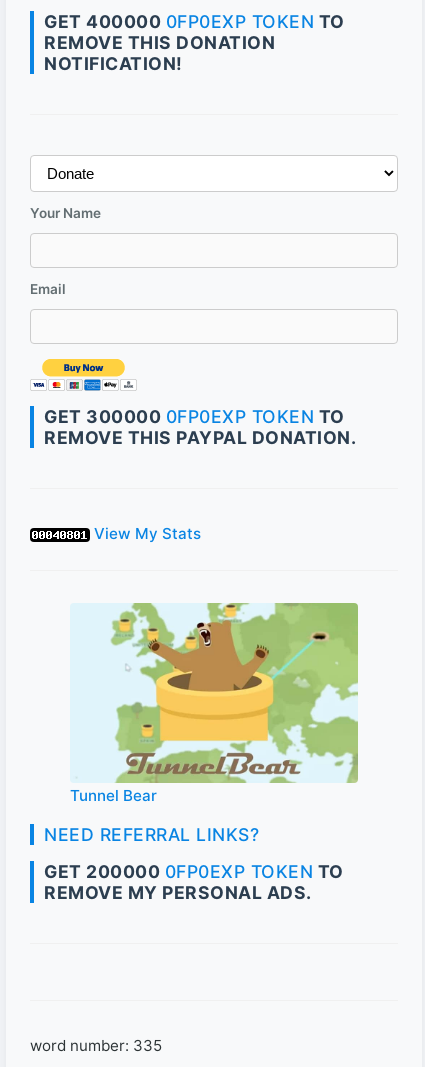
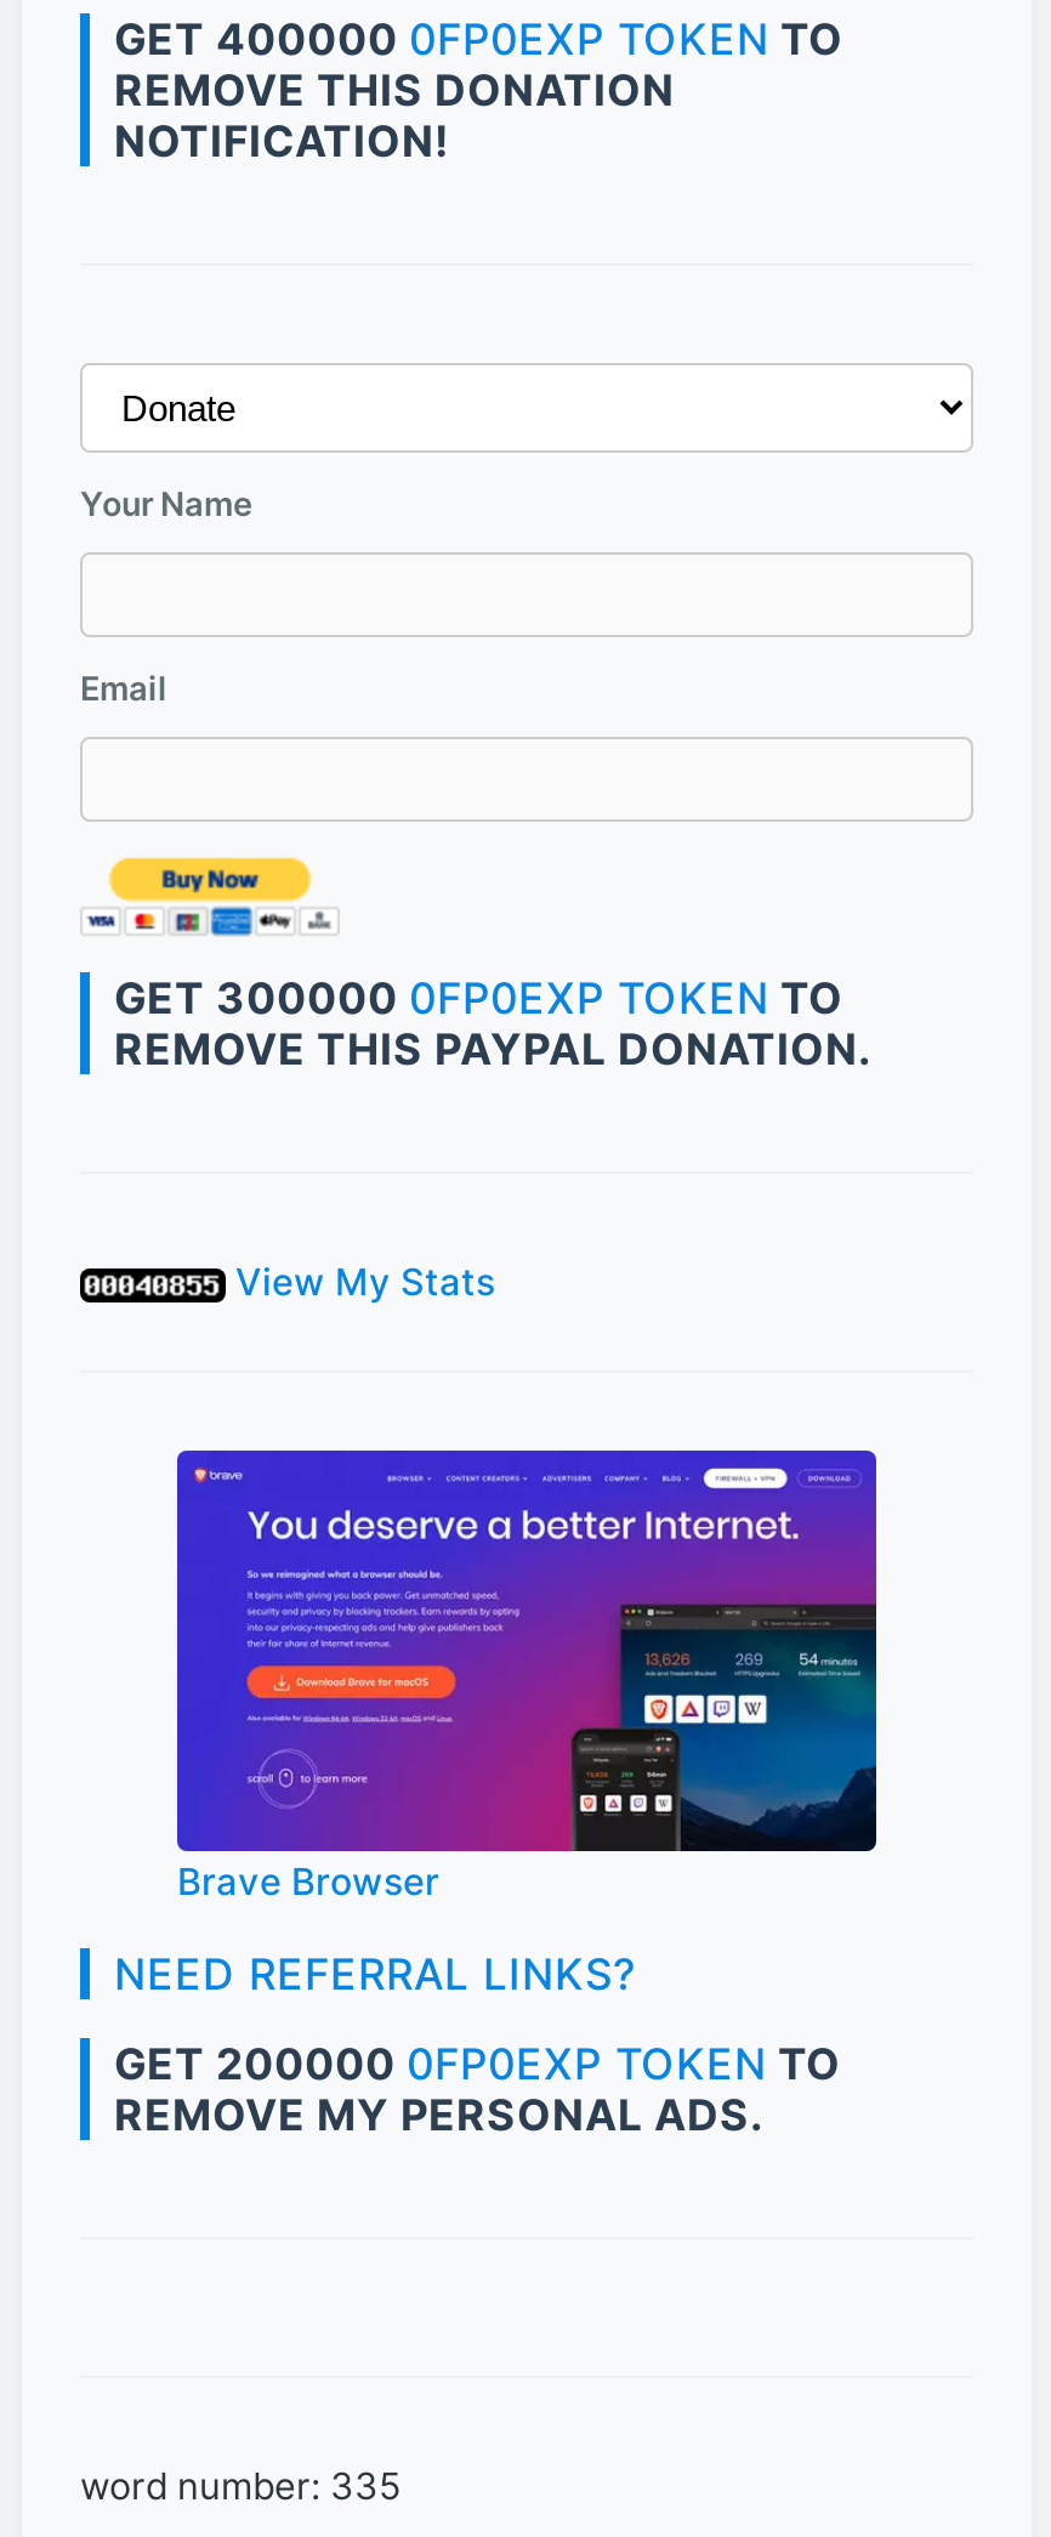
- [image]
- Tunnel Bear
+ [image]
+ Brave Browser
